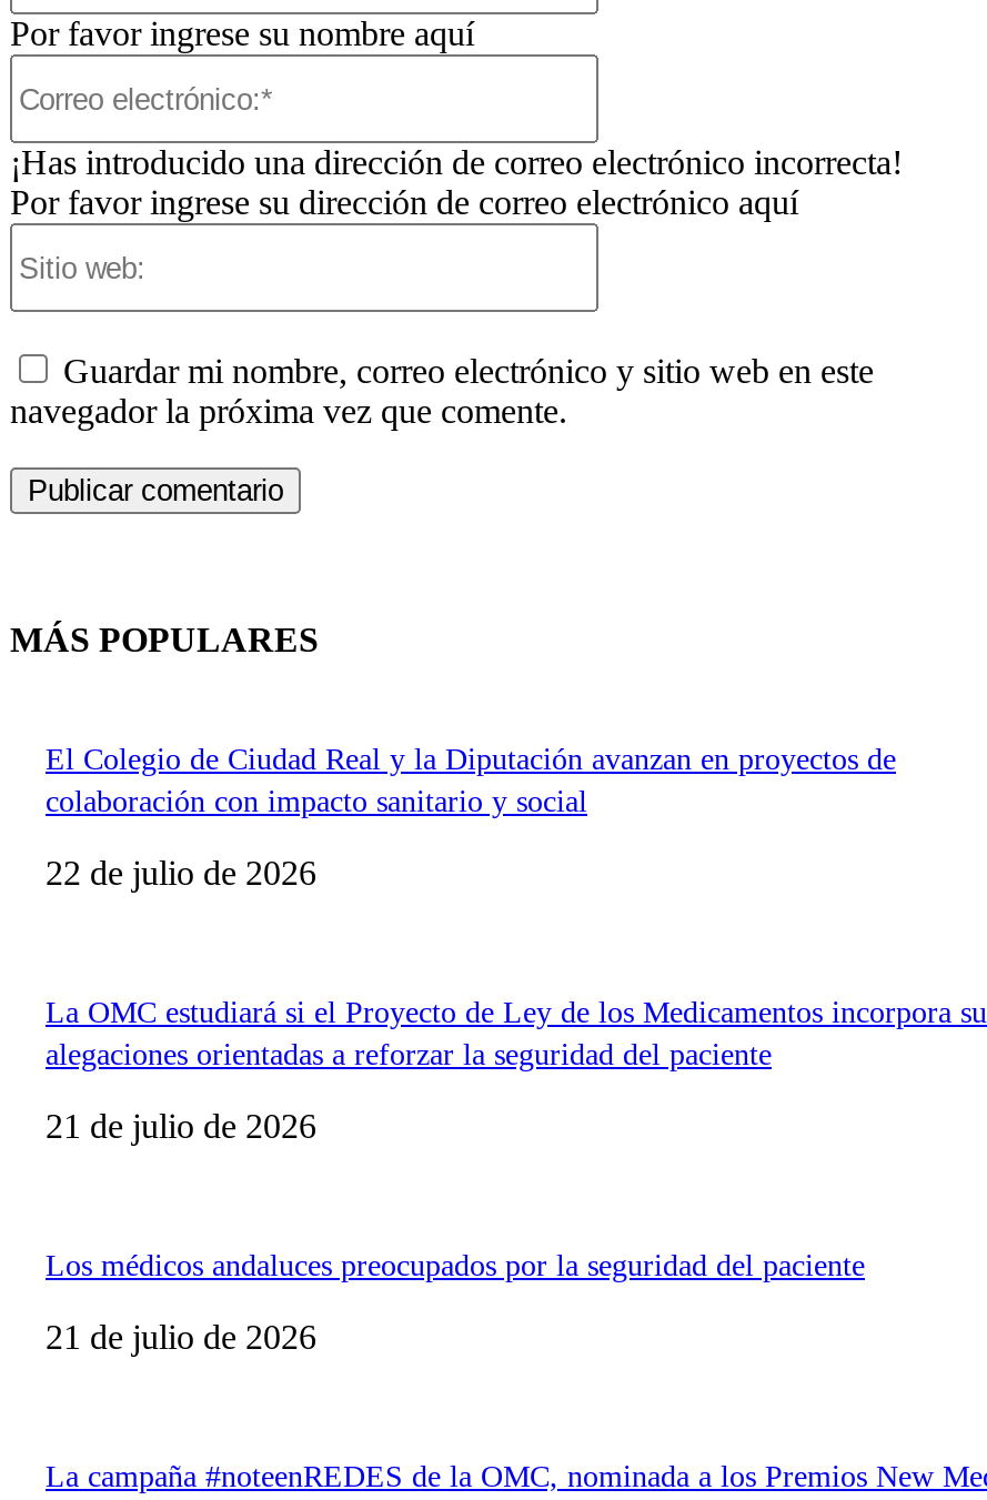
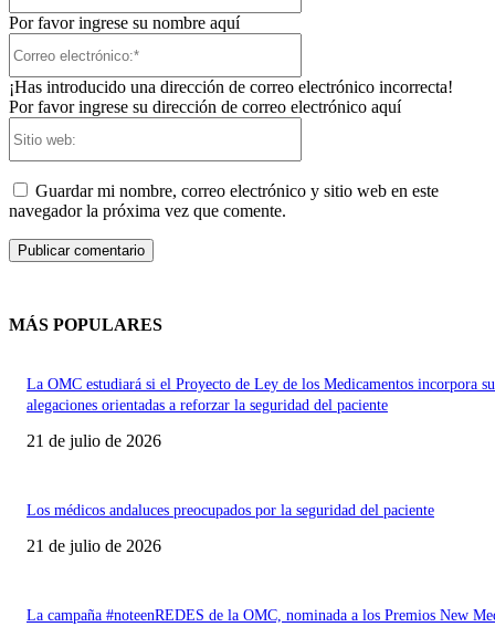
- El Colegio de Ciudad Real y la Diputación avanzan en proyectos de
- colaboración con impacto sanitario y social
- 22 de julio de 2026
